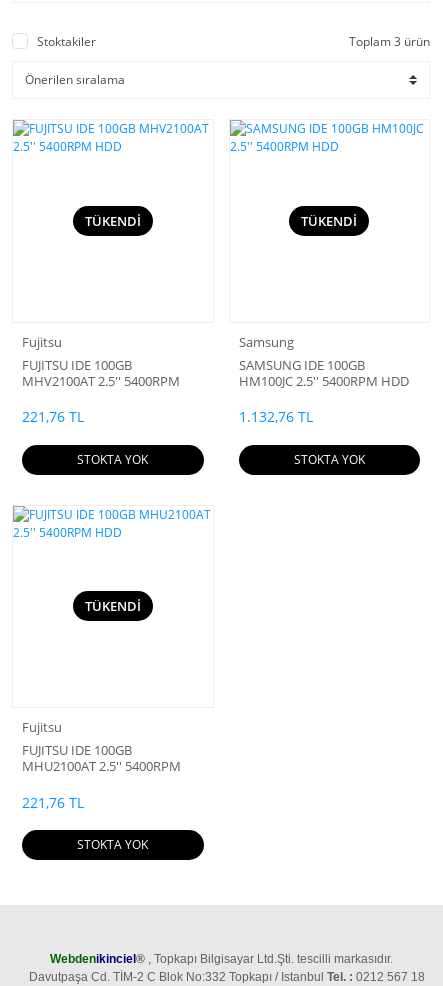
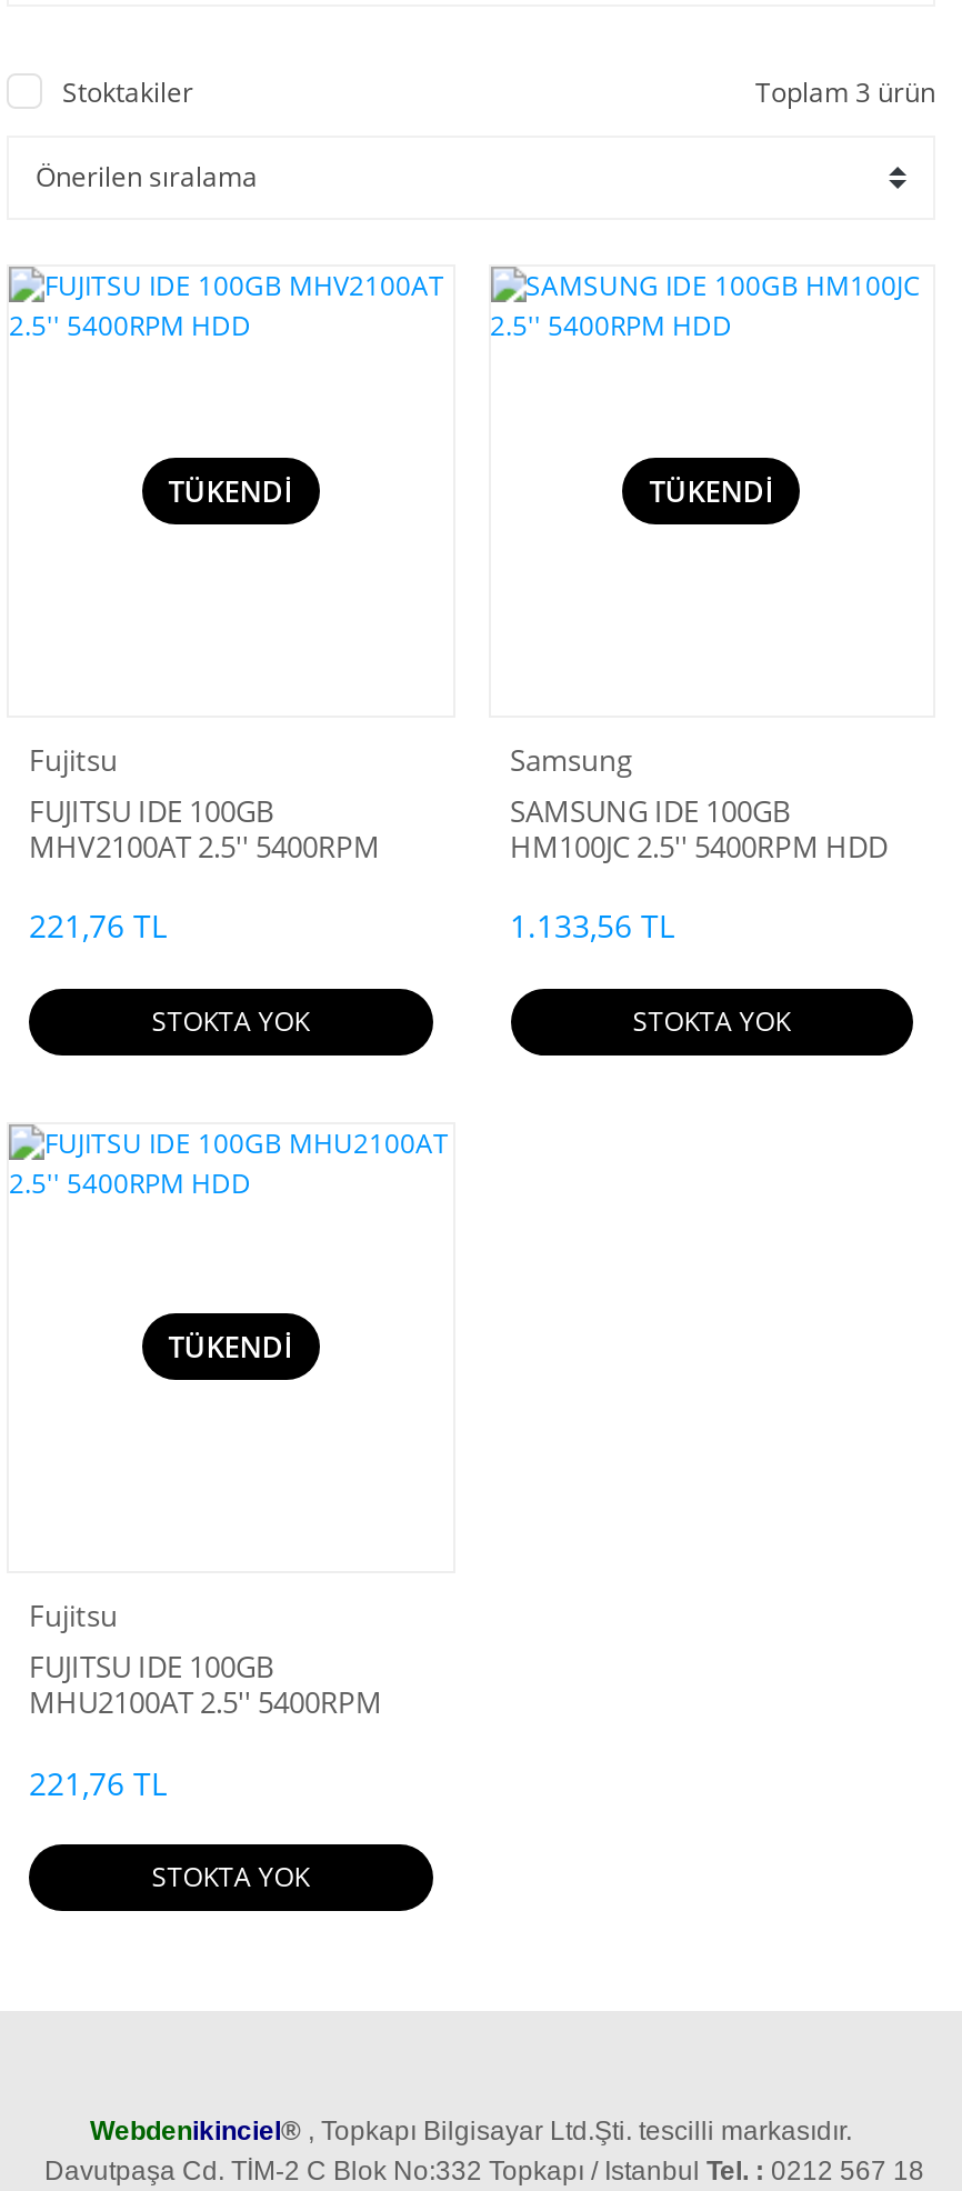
- 1.132,76 TL
+ 1.133,56 TL
